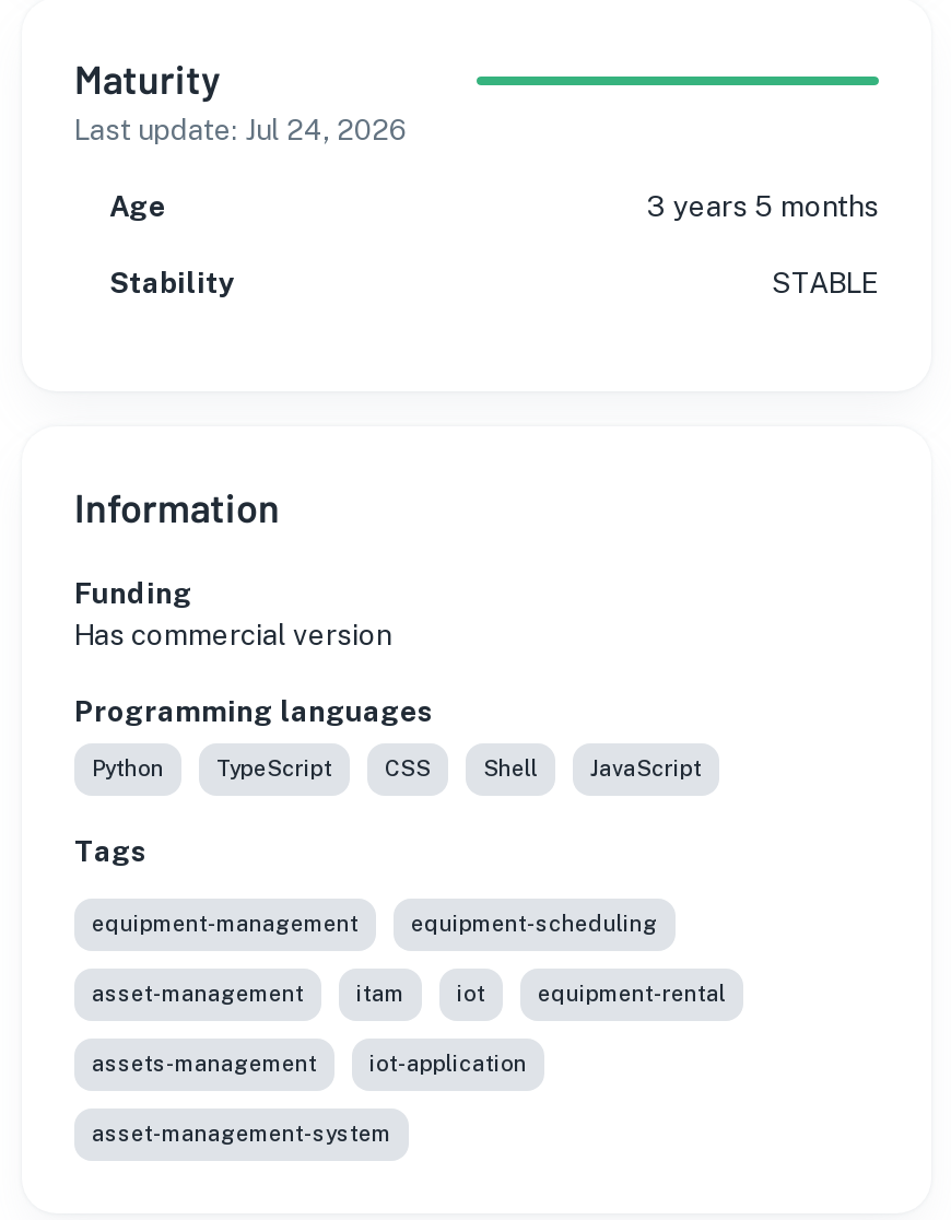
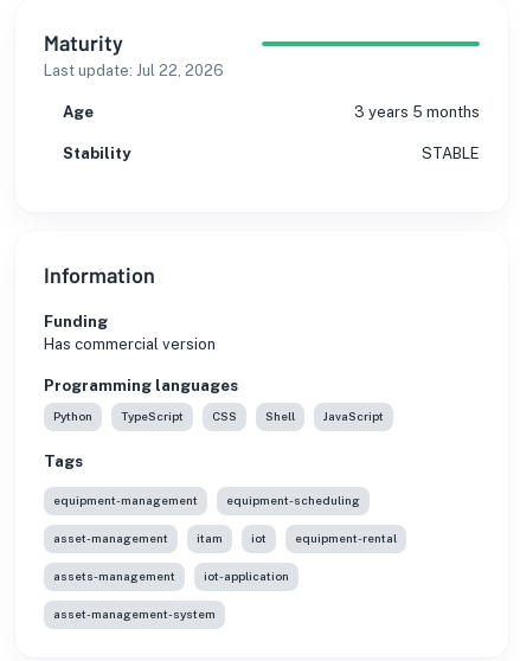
- Last update: Jul 24, 2026
+ Last update: Jul 22, 2026
